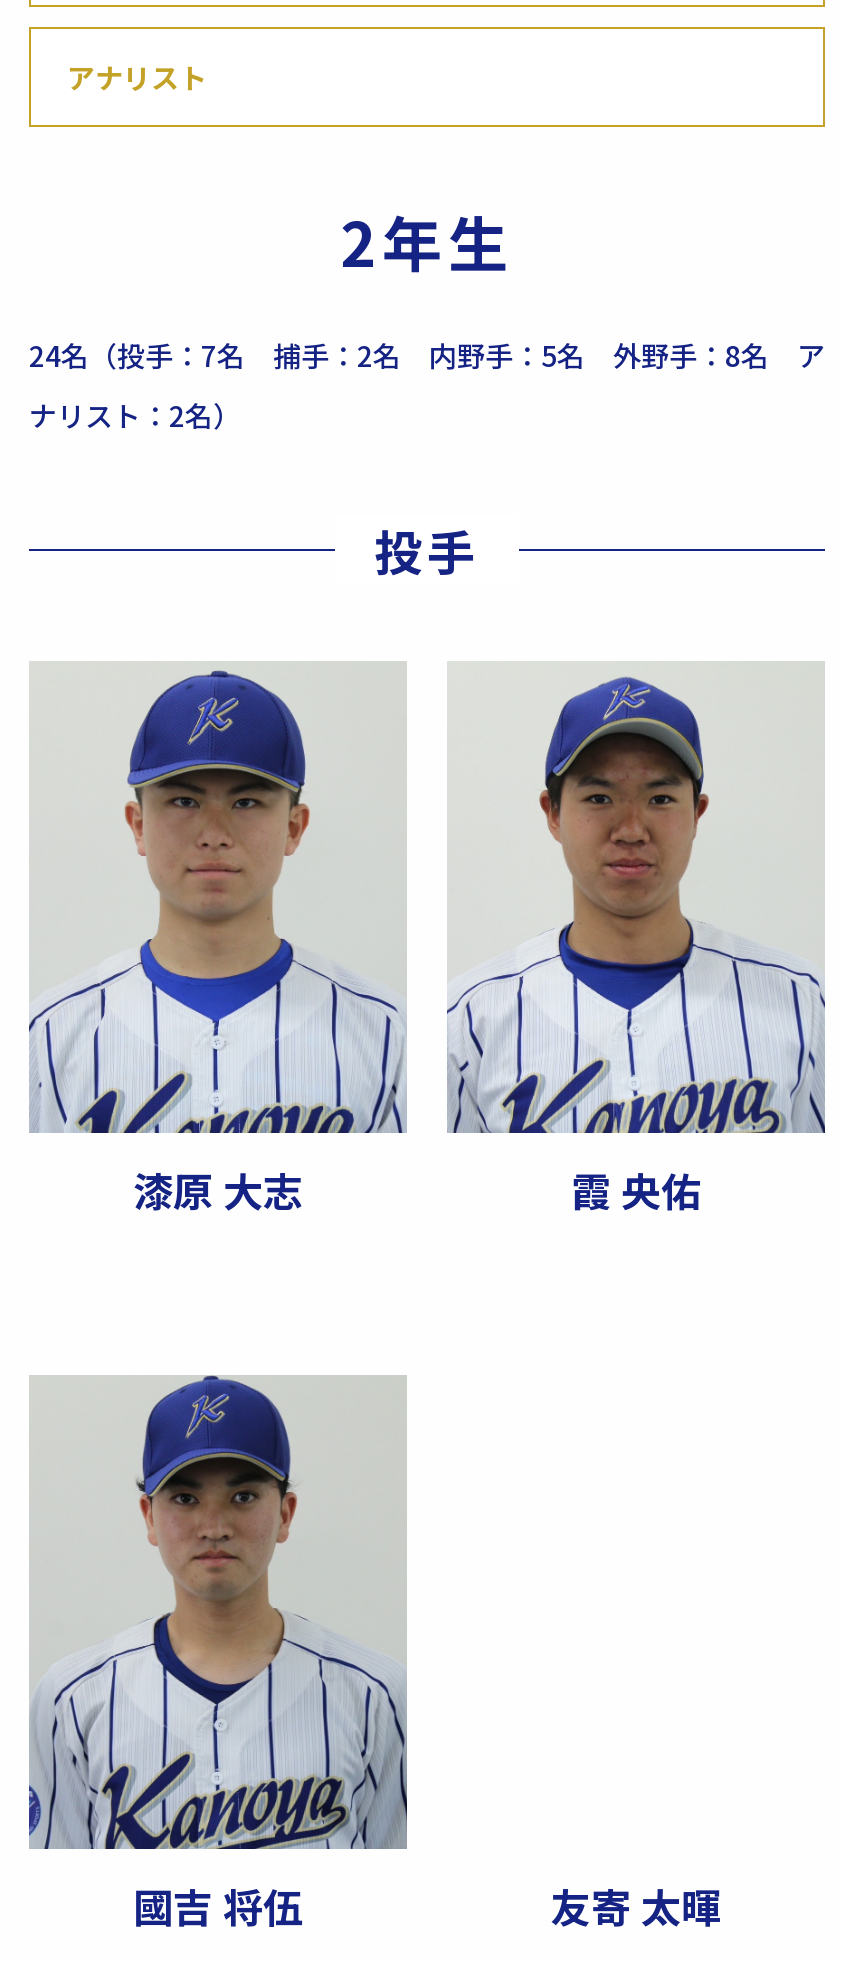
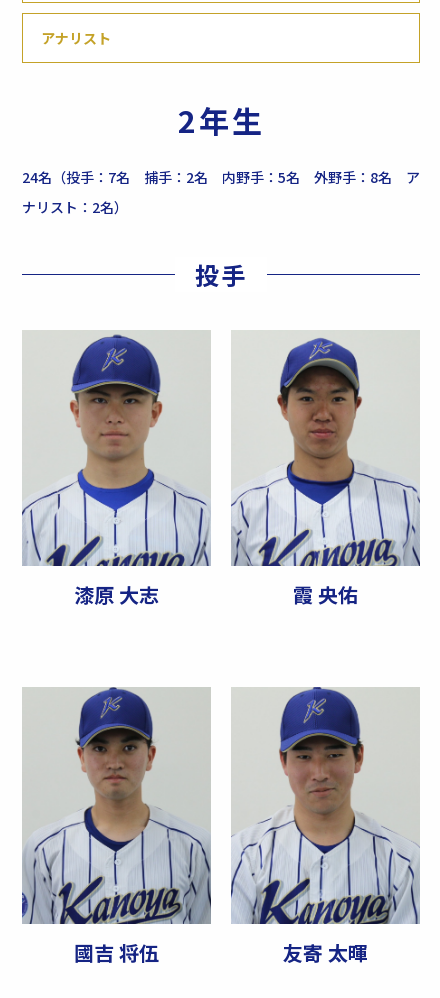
+ [image]
